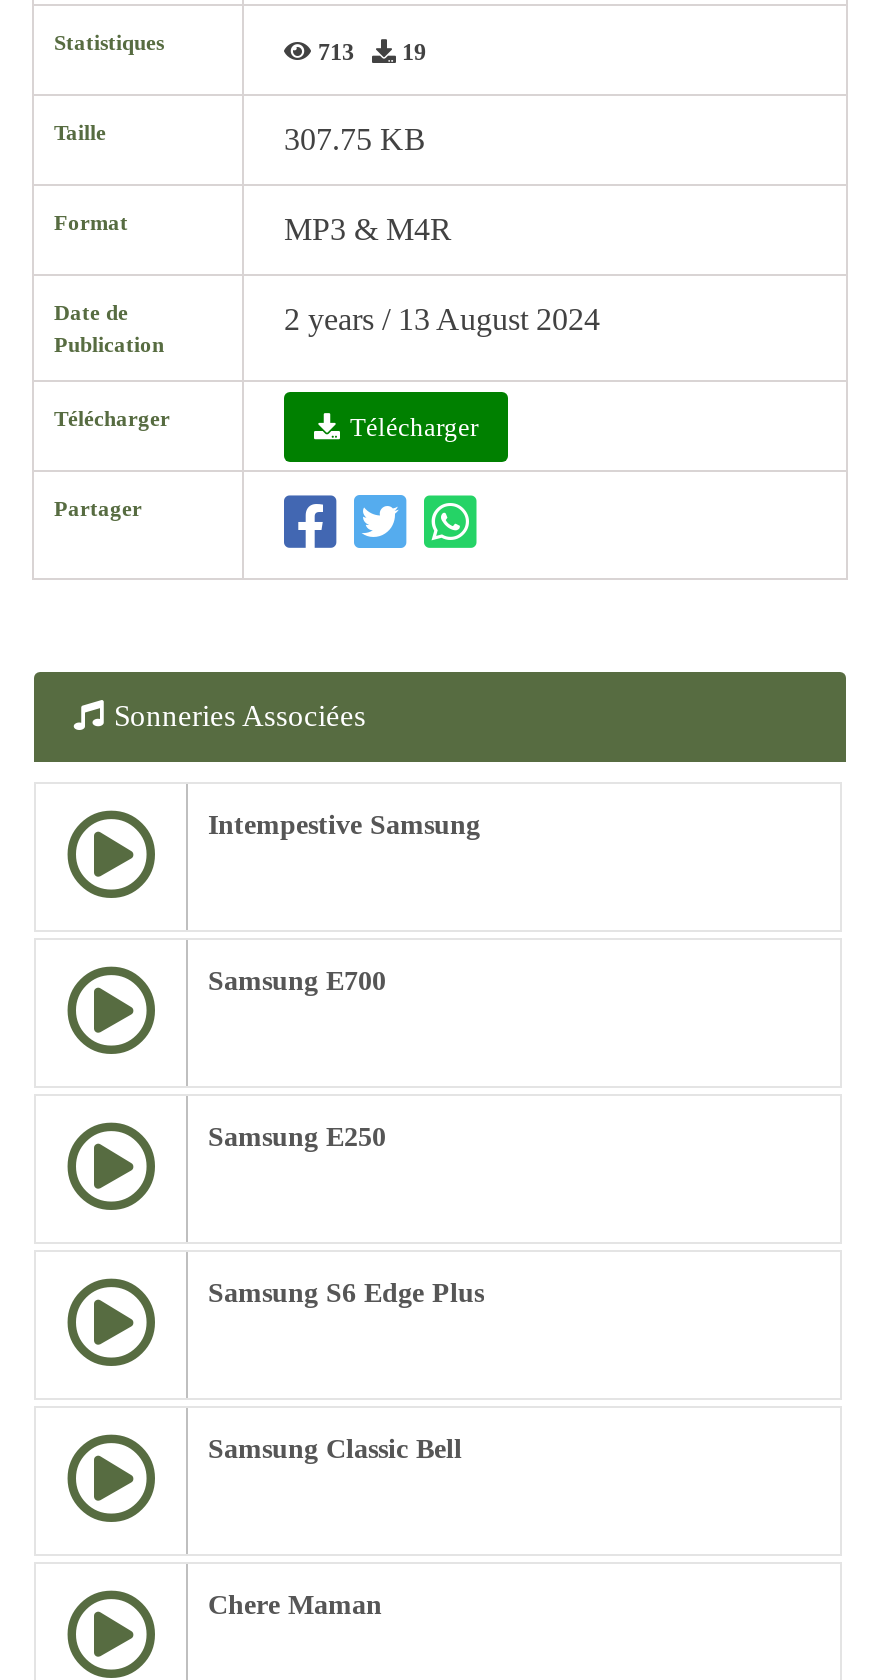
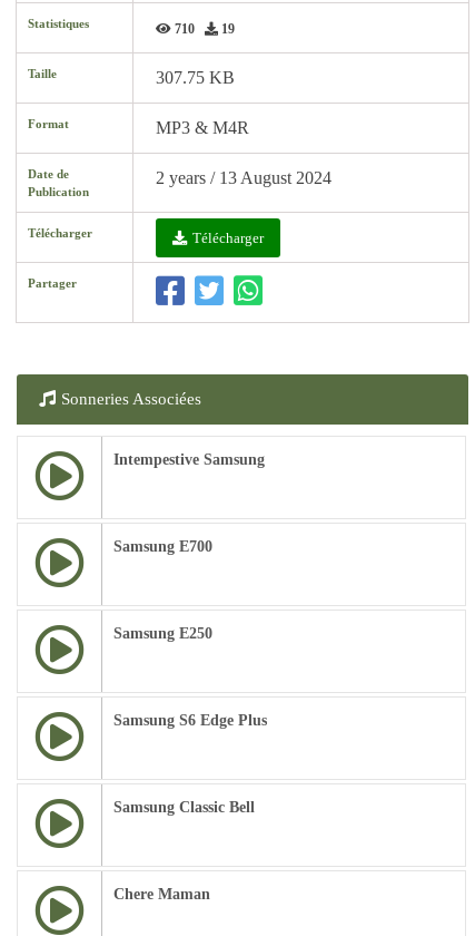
- 713 19
+ 710 19
